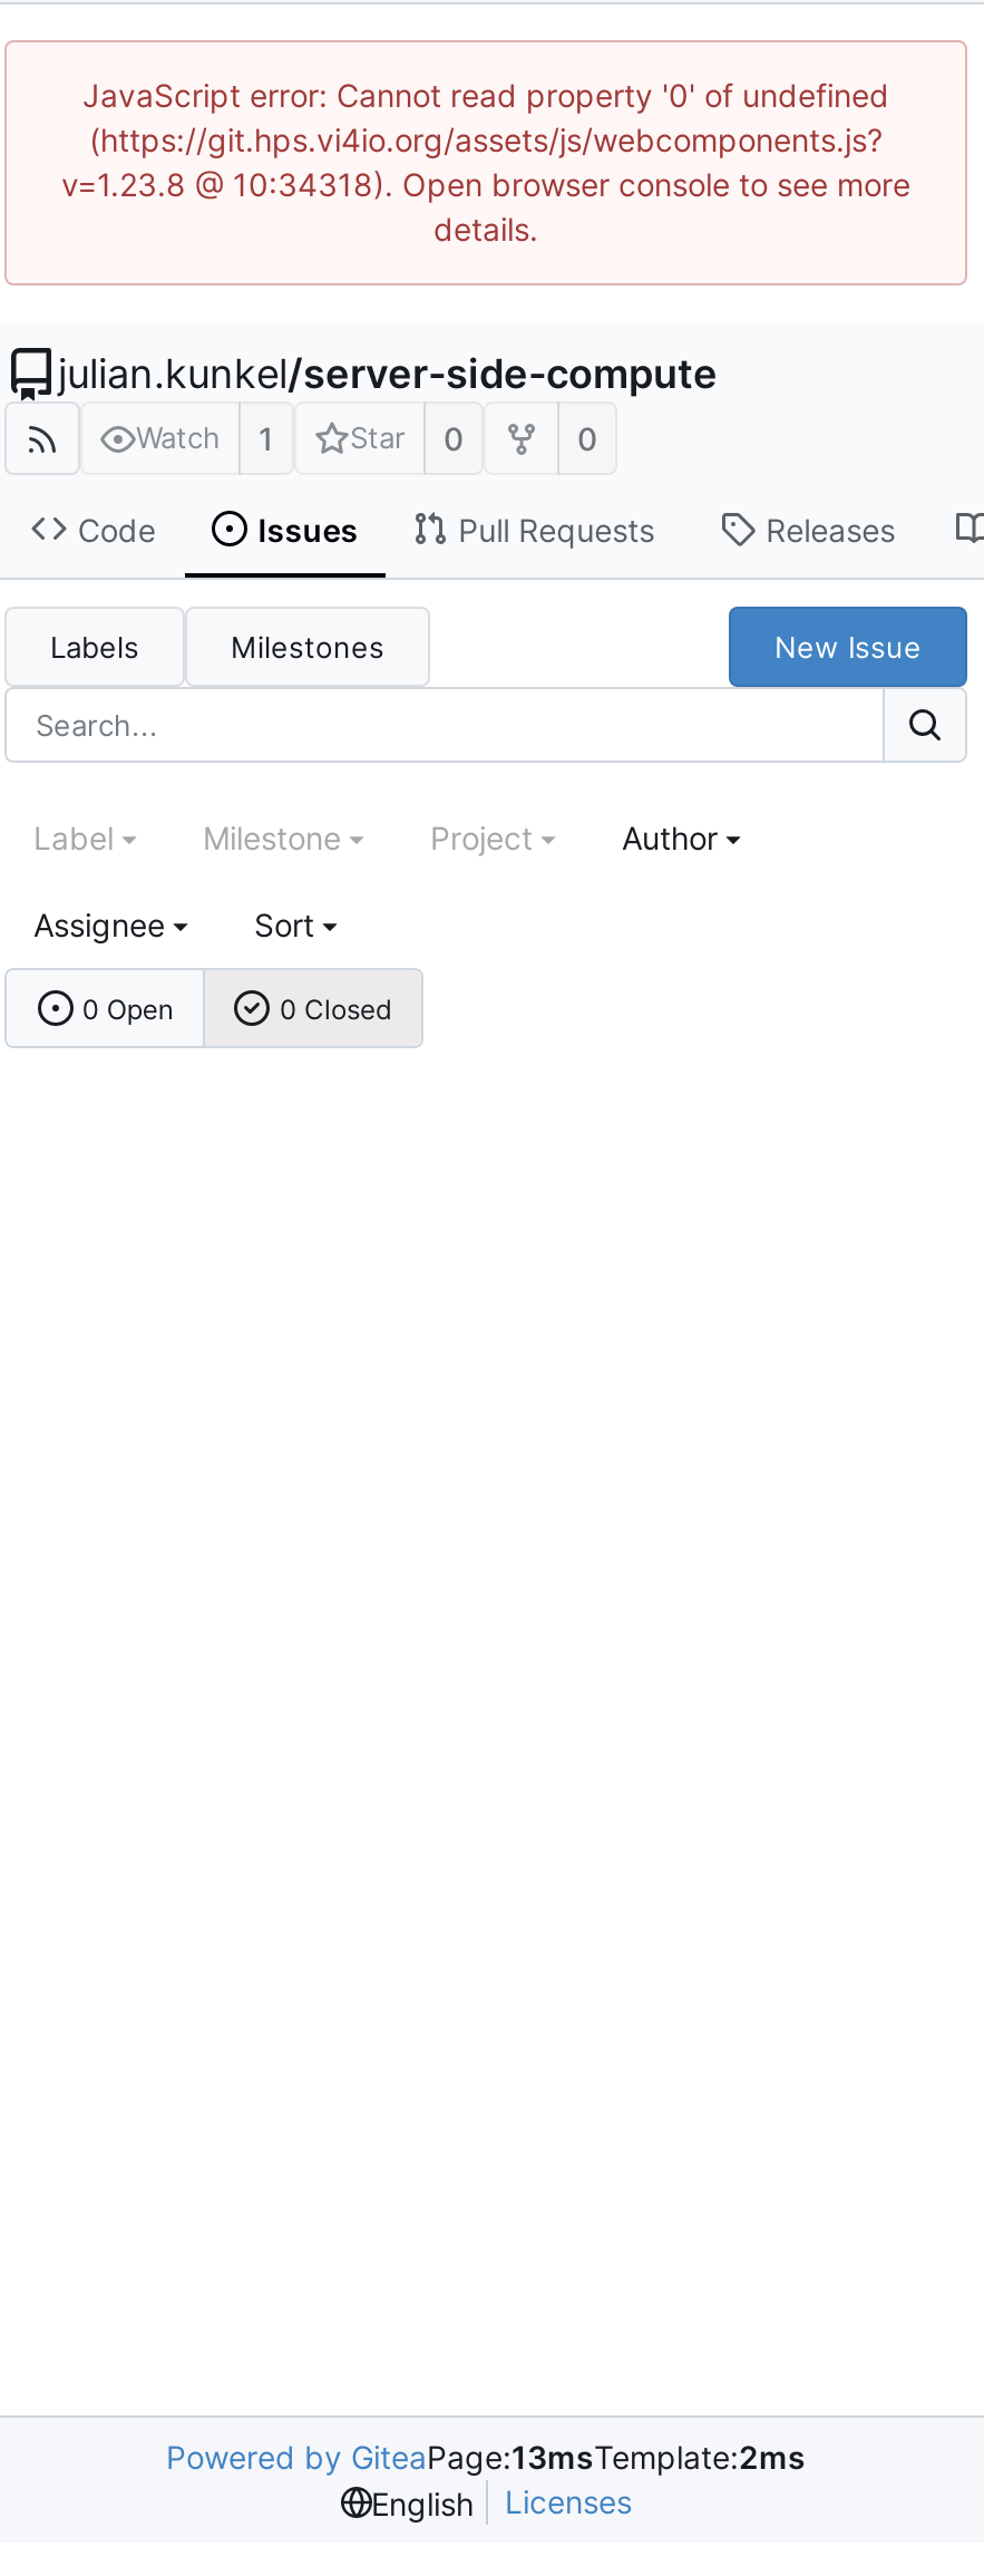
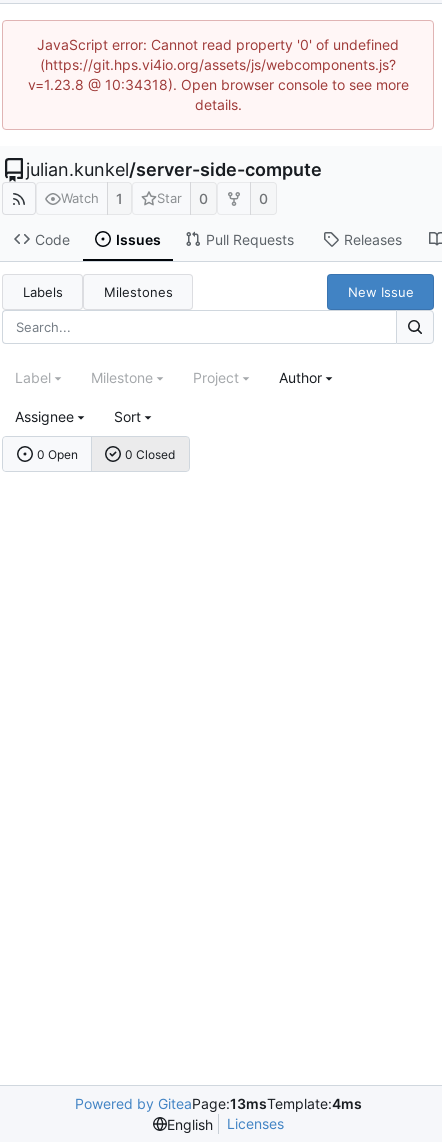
- Powered by GiteaPage:13msTemplate:2ms
+ Powered by GiteaPage:13msTemplate:4ms
